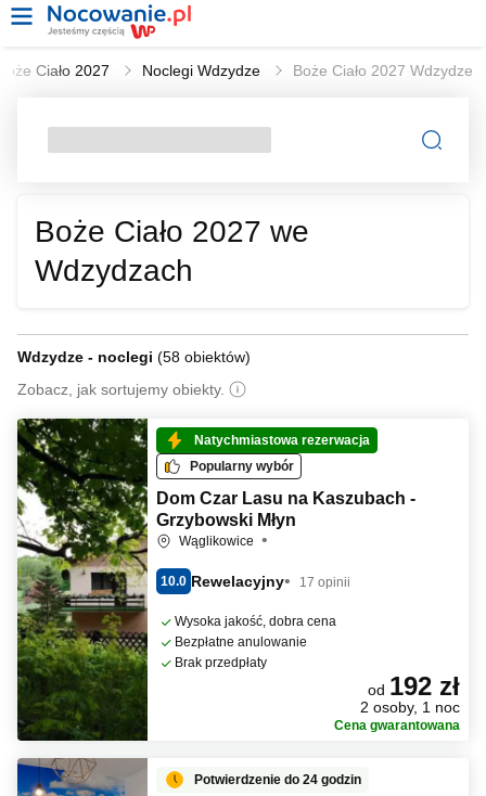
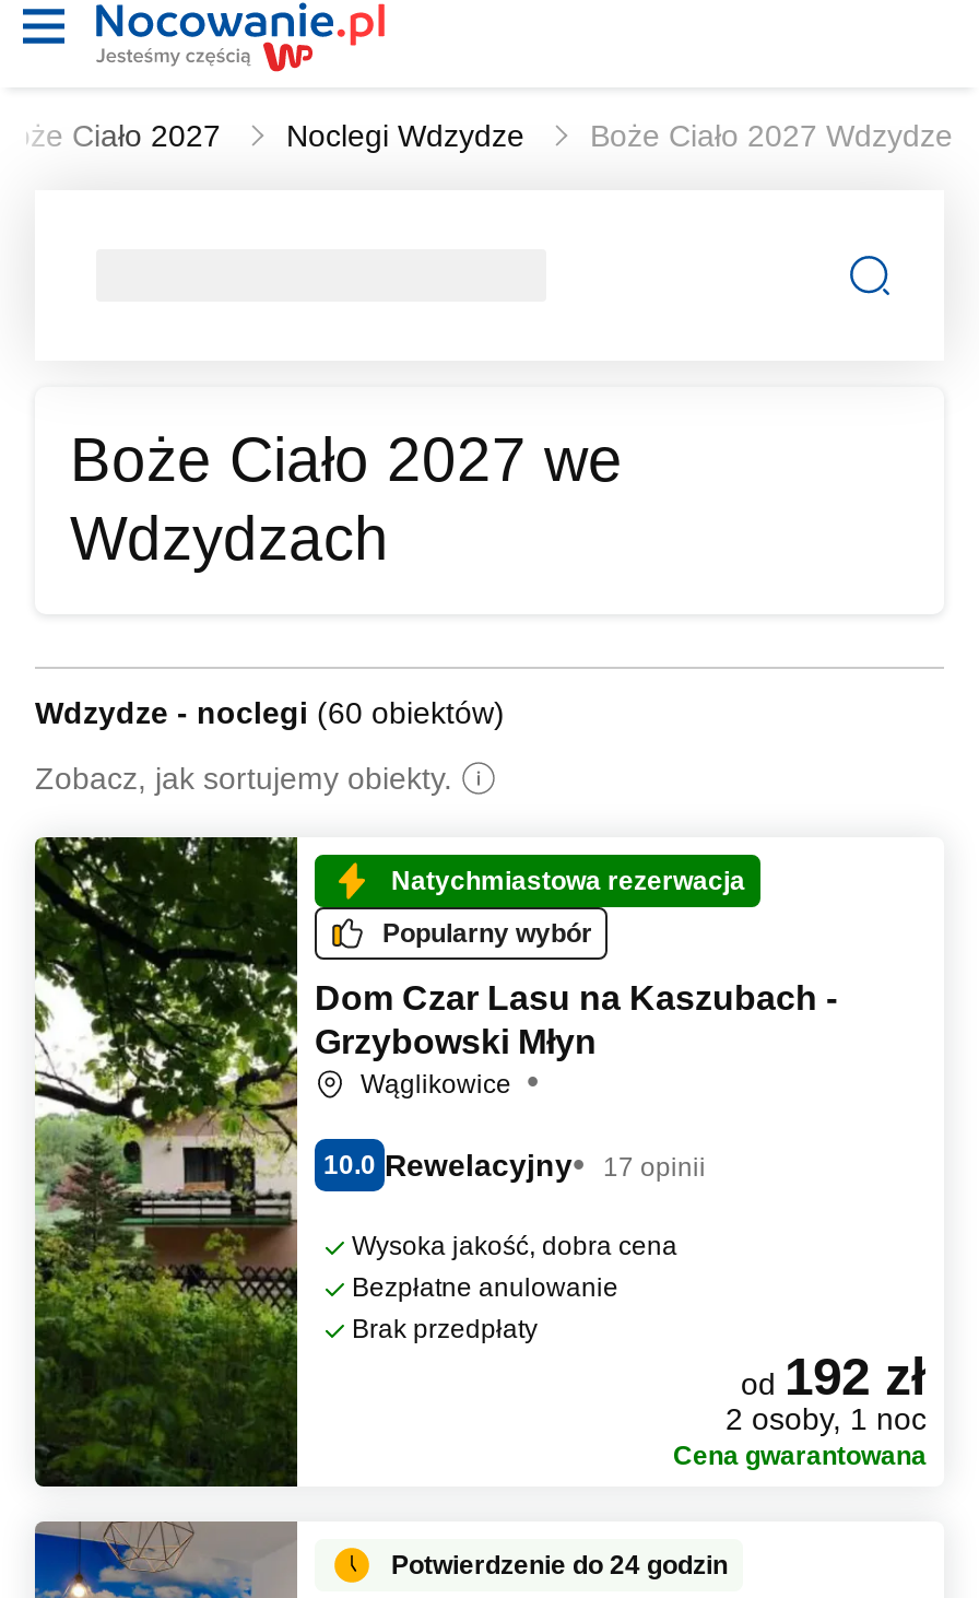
- Wdzydze - noclegi (58 obiektów)
+ Wdzydze - noclegi (60 obiektów)
